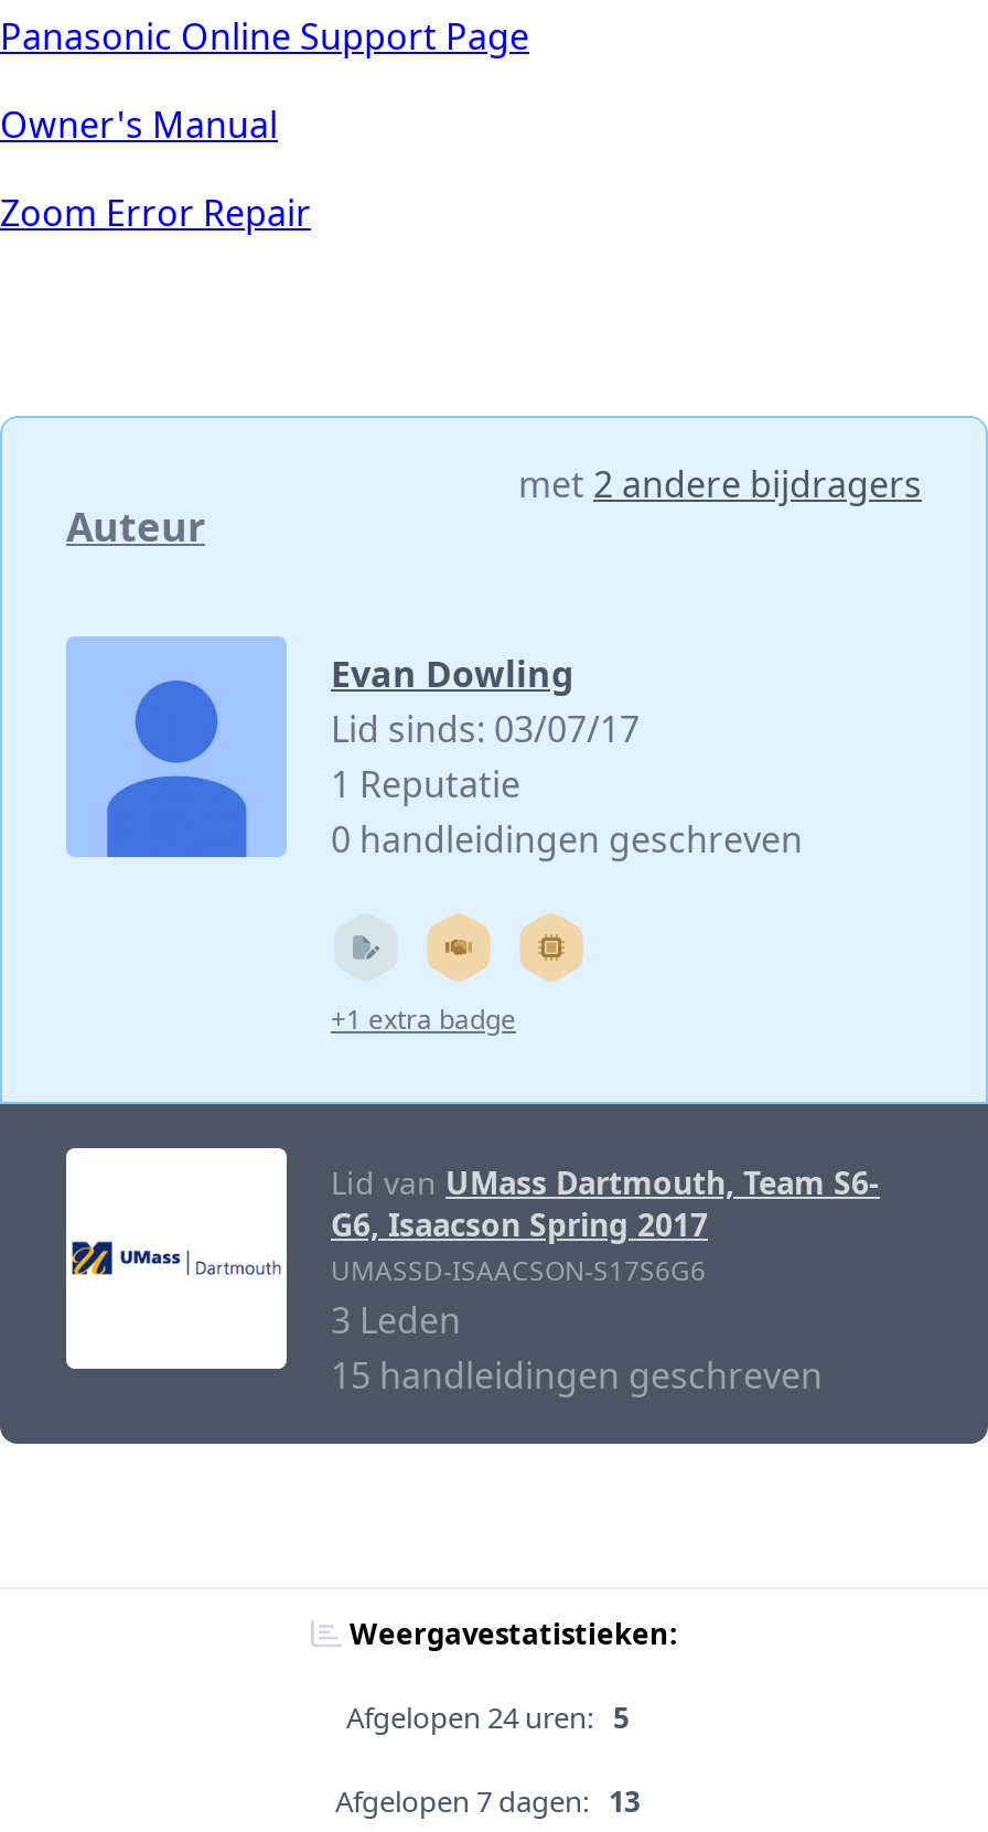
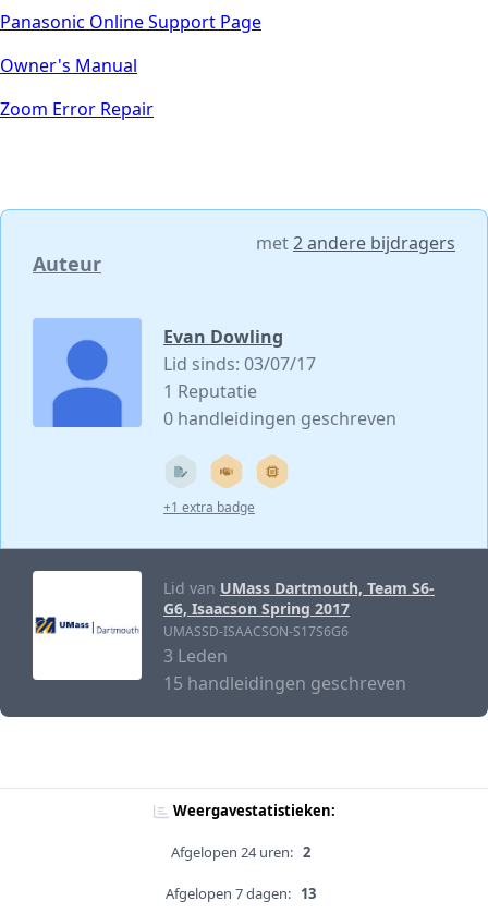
- Afgelopen 24 uren: 5
+ Afgelopen 24 uren: 2
